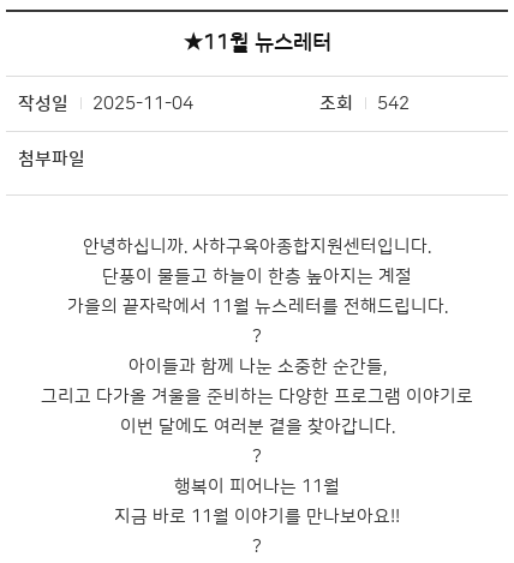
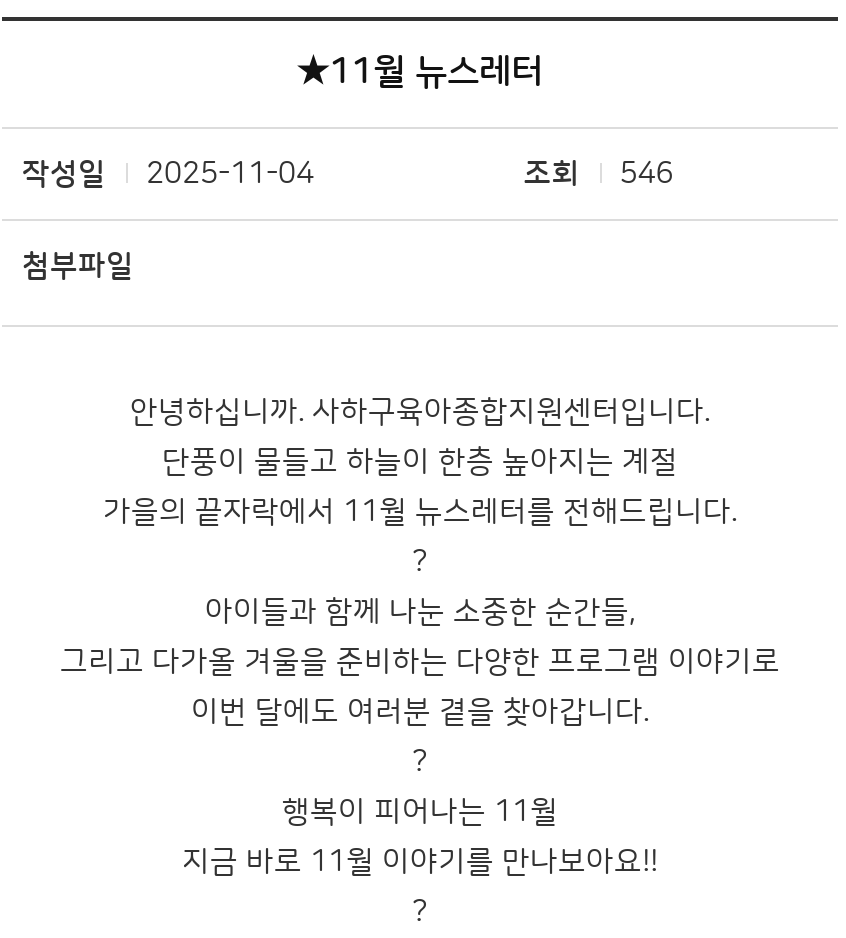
- 조회 542
+ 조회 546
